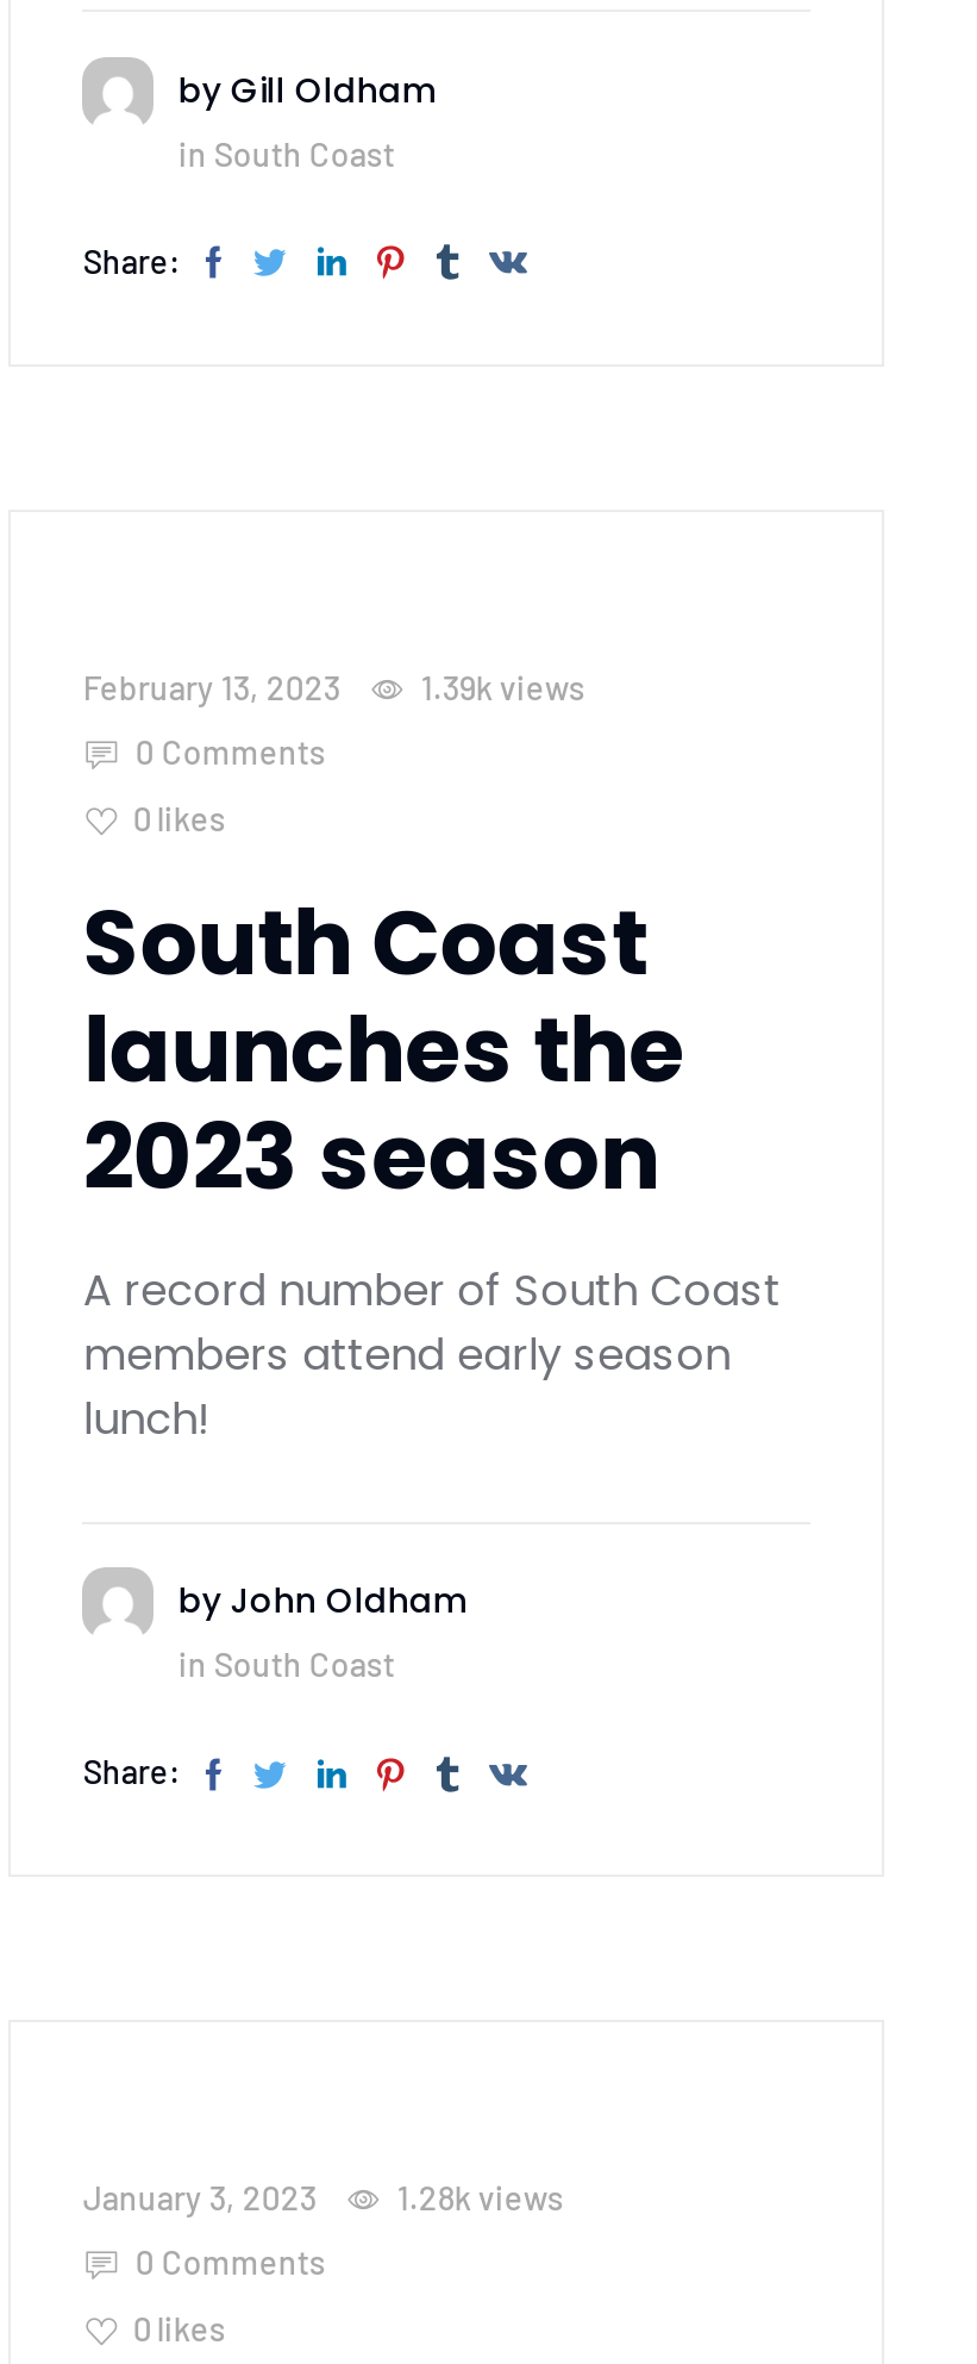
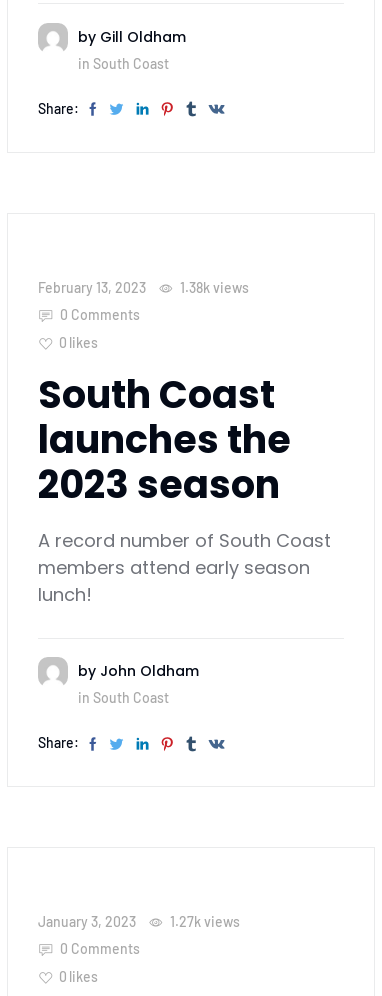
- February 13, 2023 1.39k views
+ February 13, 2023 1.38k views

- January 3, 2023 1.28k views
+ January 3, 2023 1.27k views
